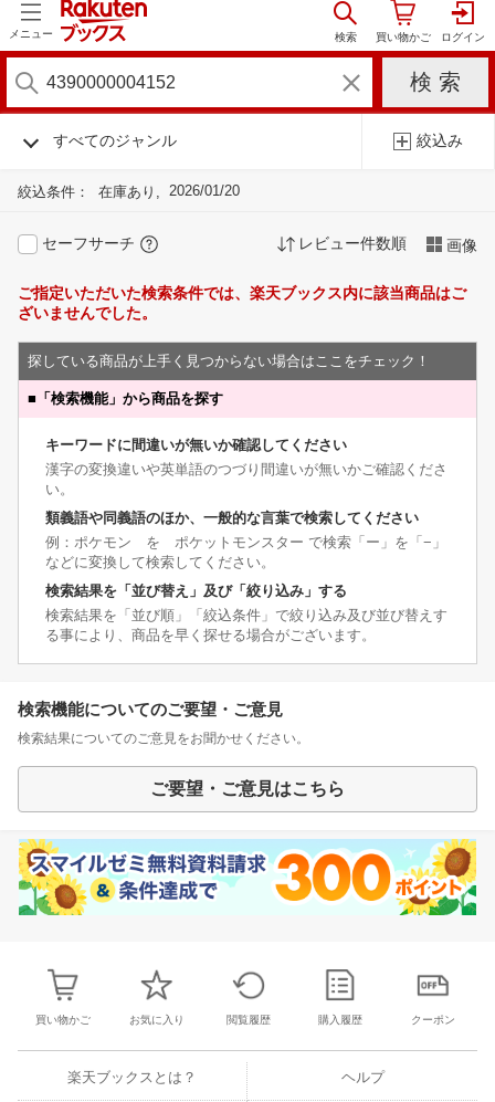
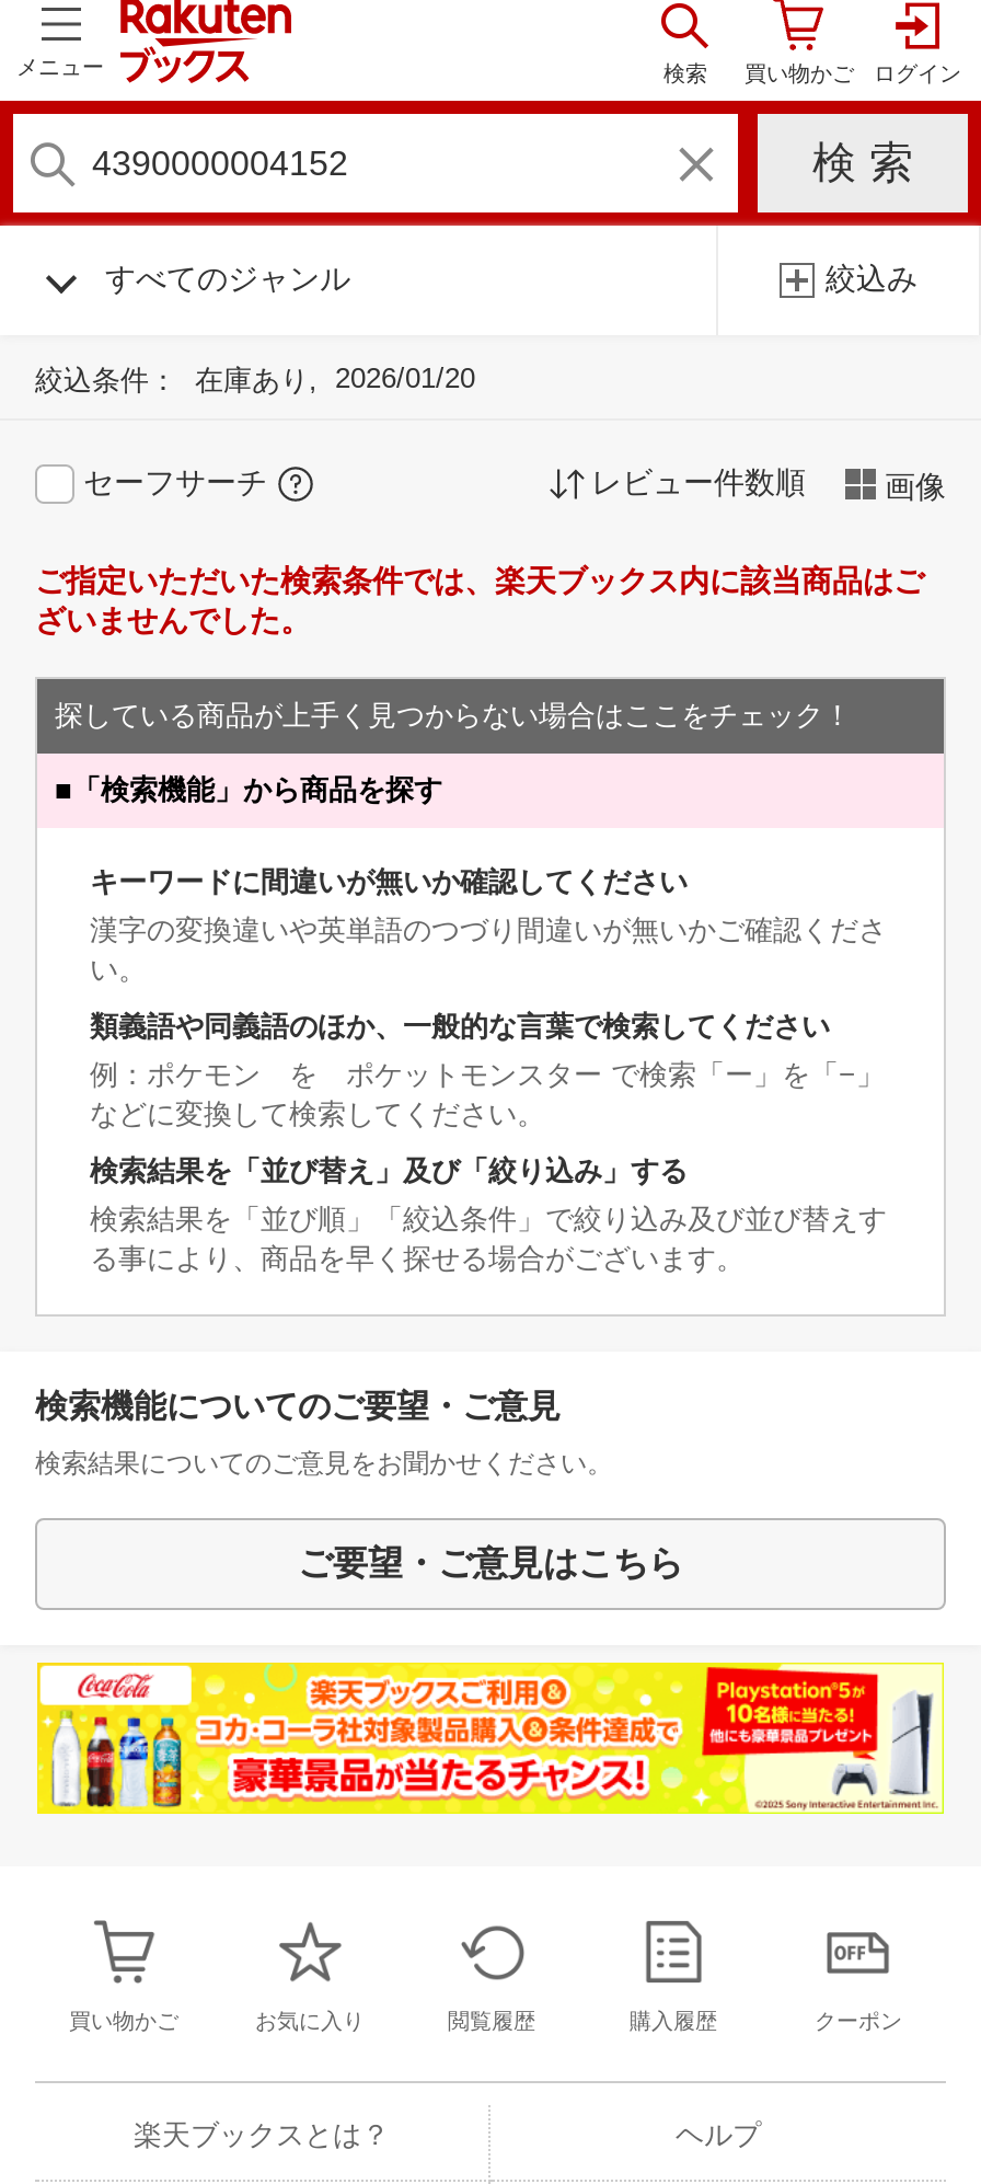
- [image]
+ [image]
